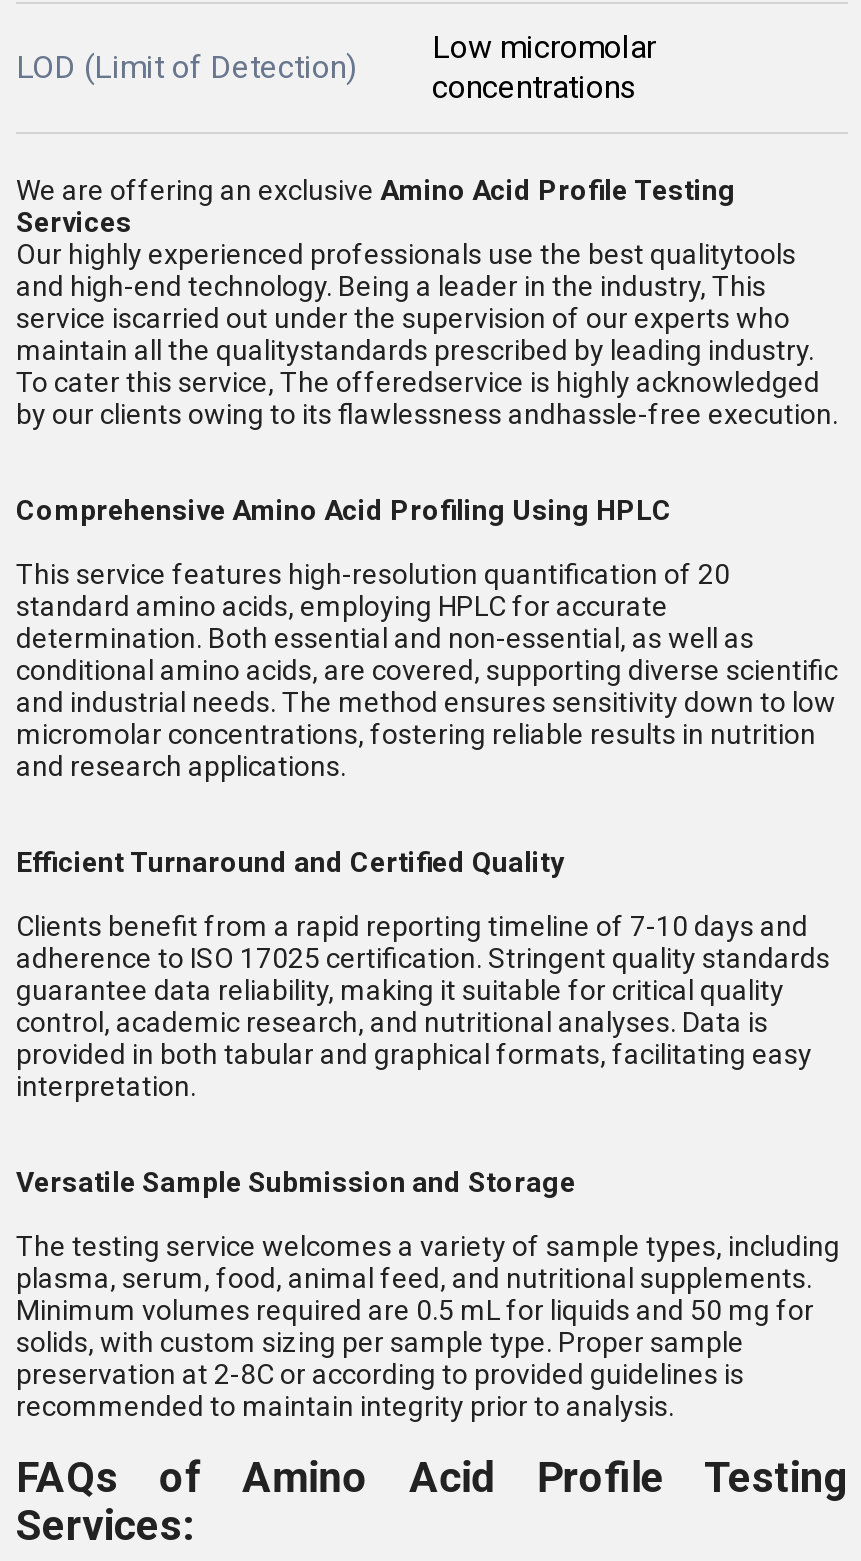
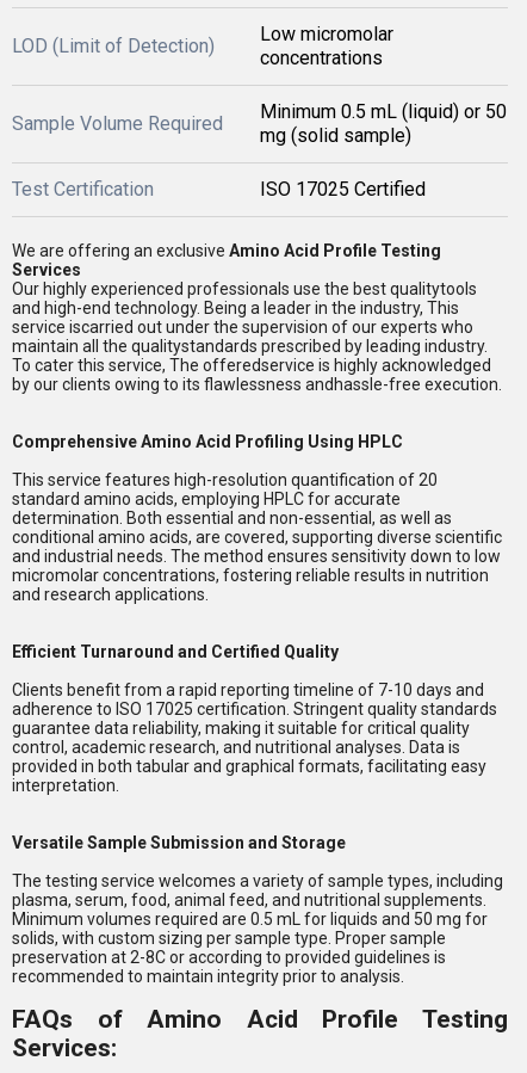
+ Sample Volume Required

+ Minimum 0.5 mL (liquid) or 50
+ mg (solid sample)
+ Test Certification
+ ISO 17025 Certified
